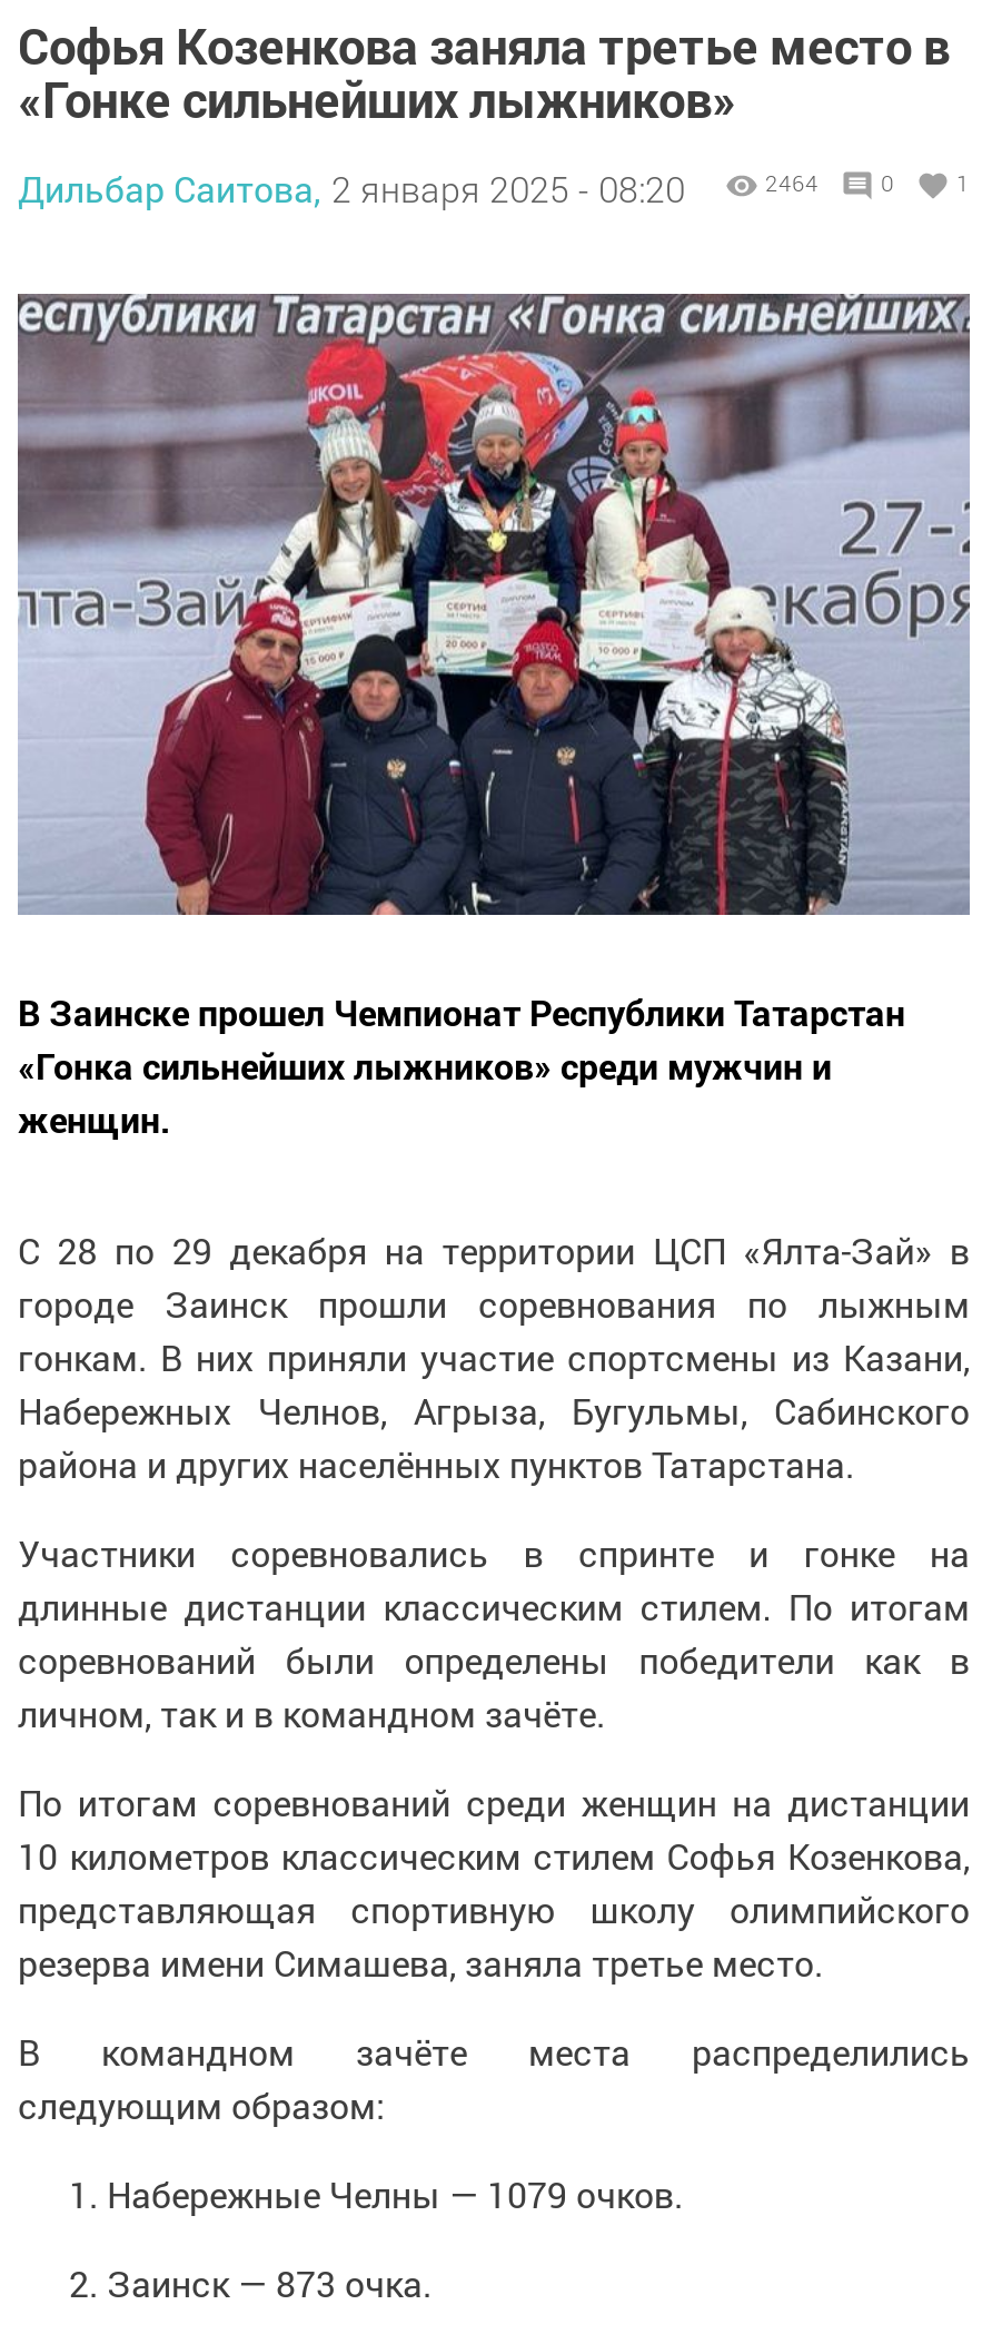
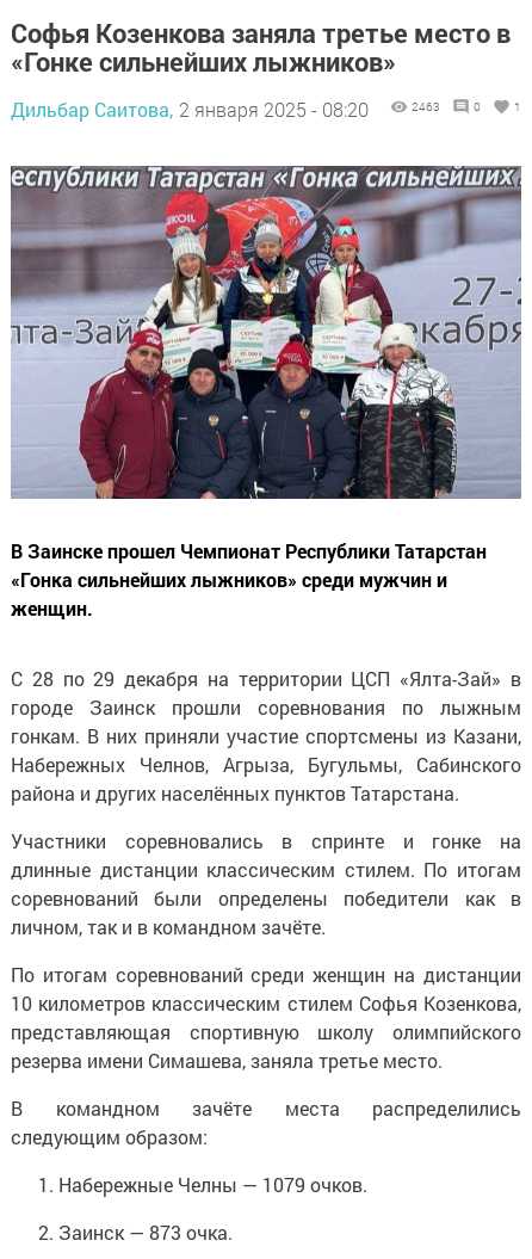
- 2464
+ 2463
